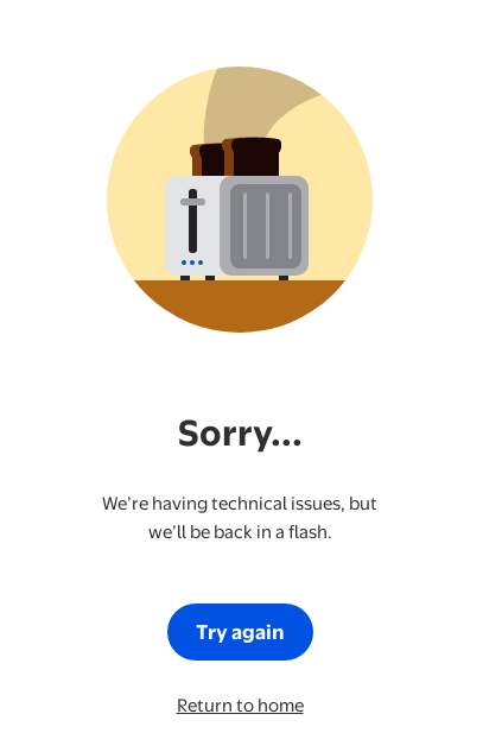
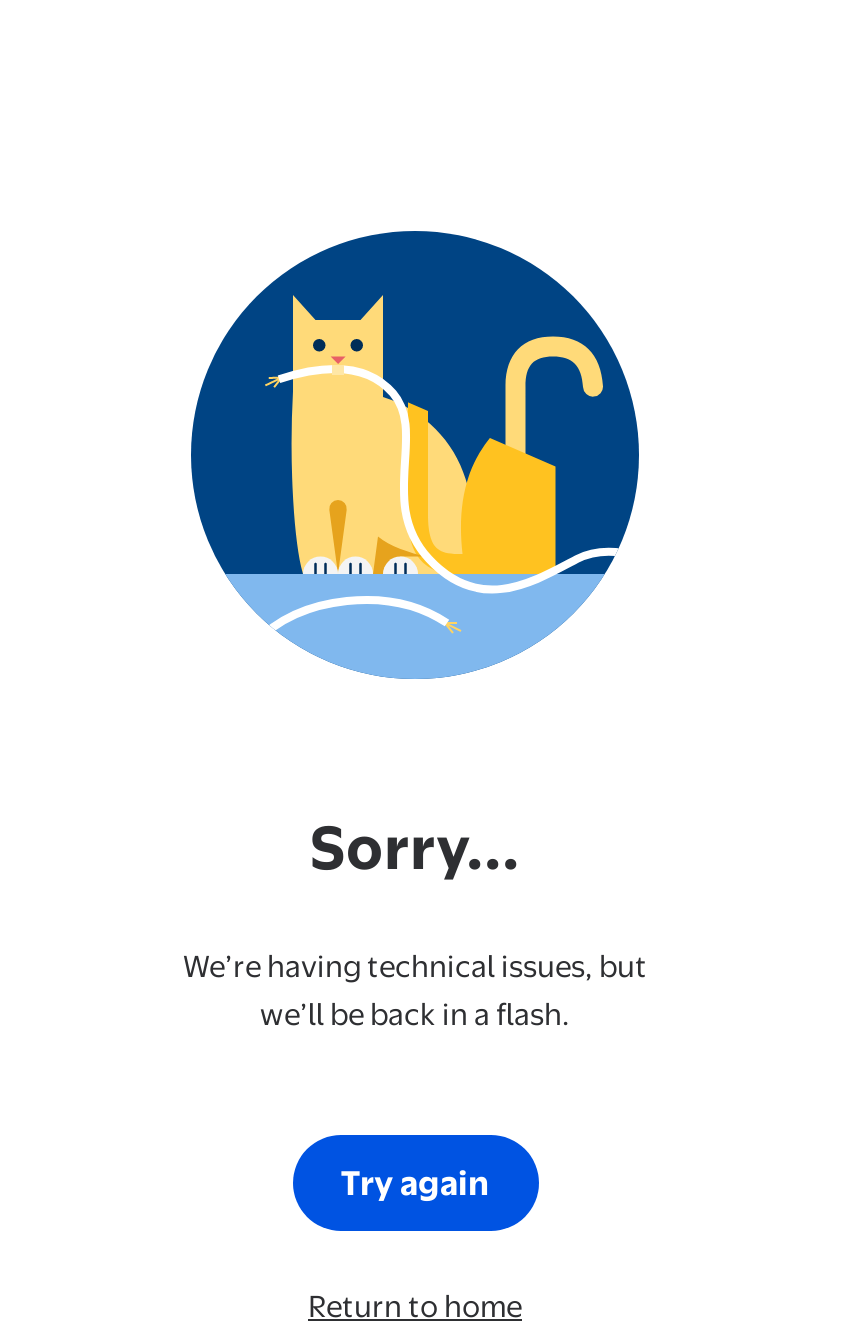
- [image]
+ [image]
